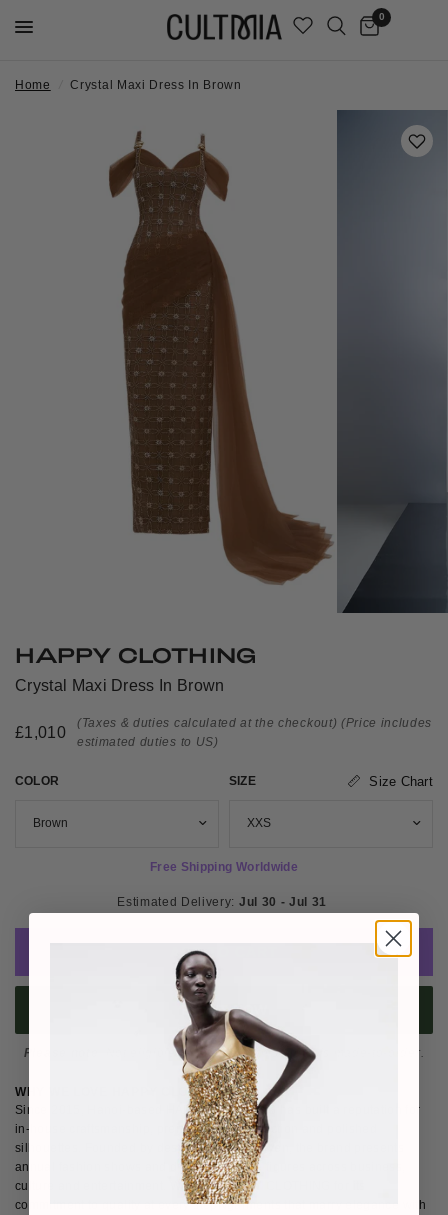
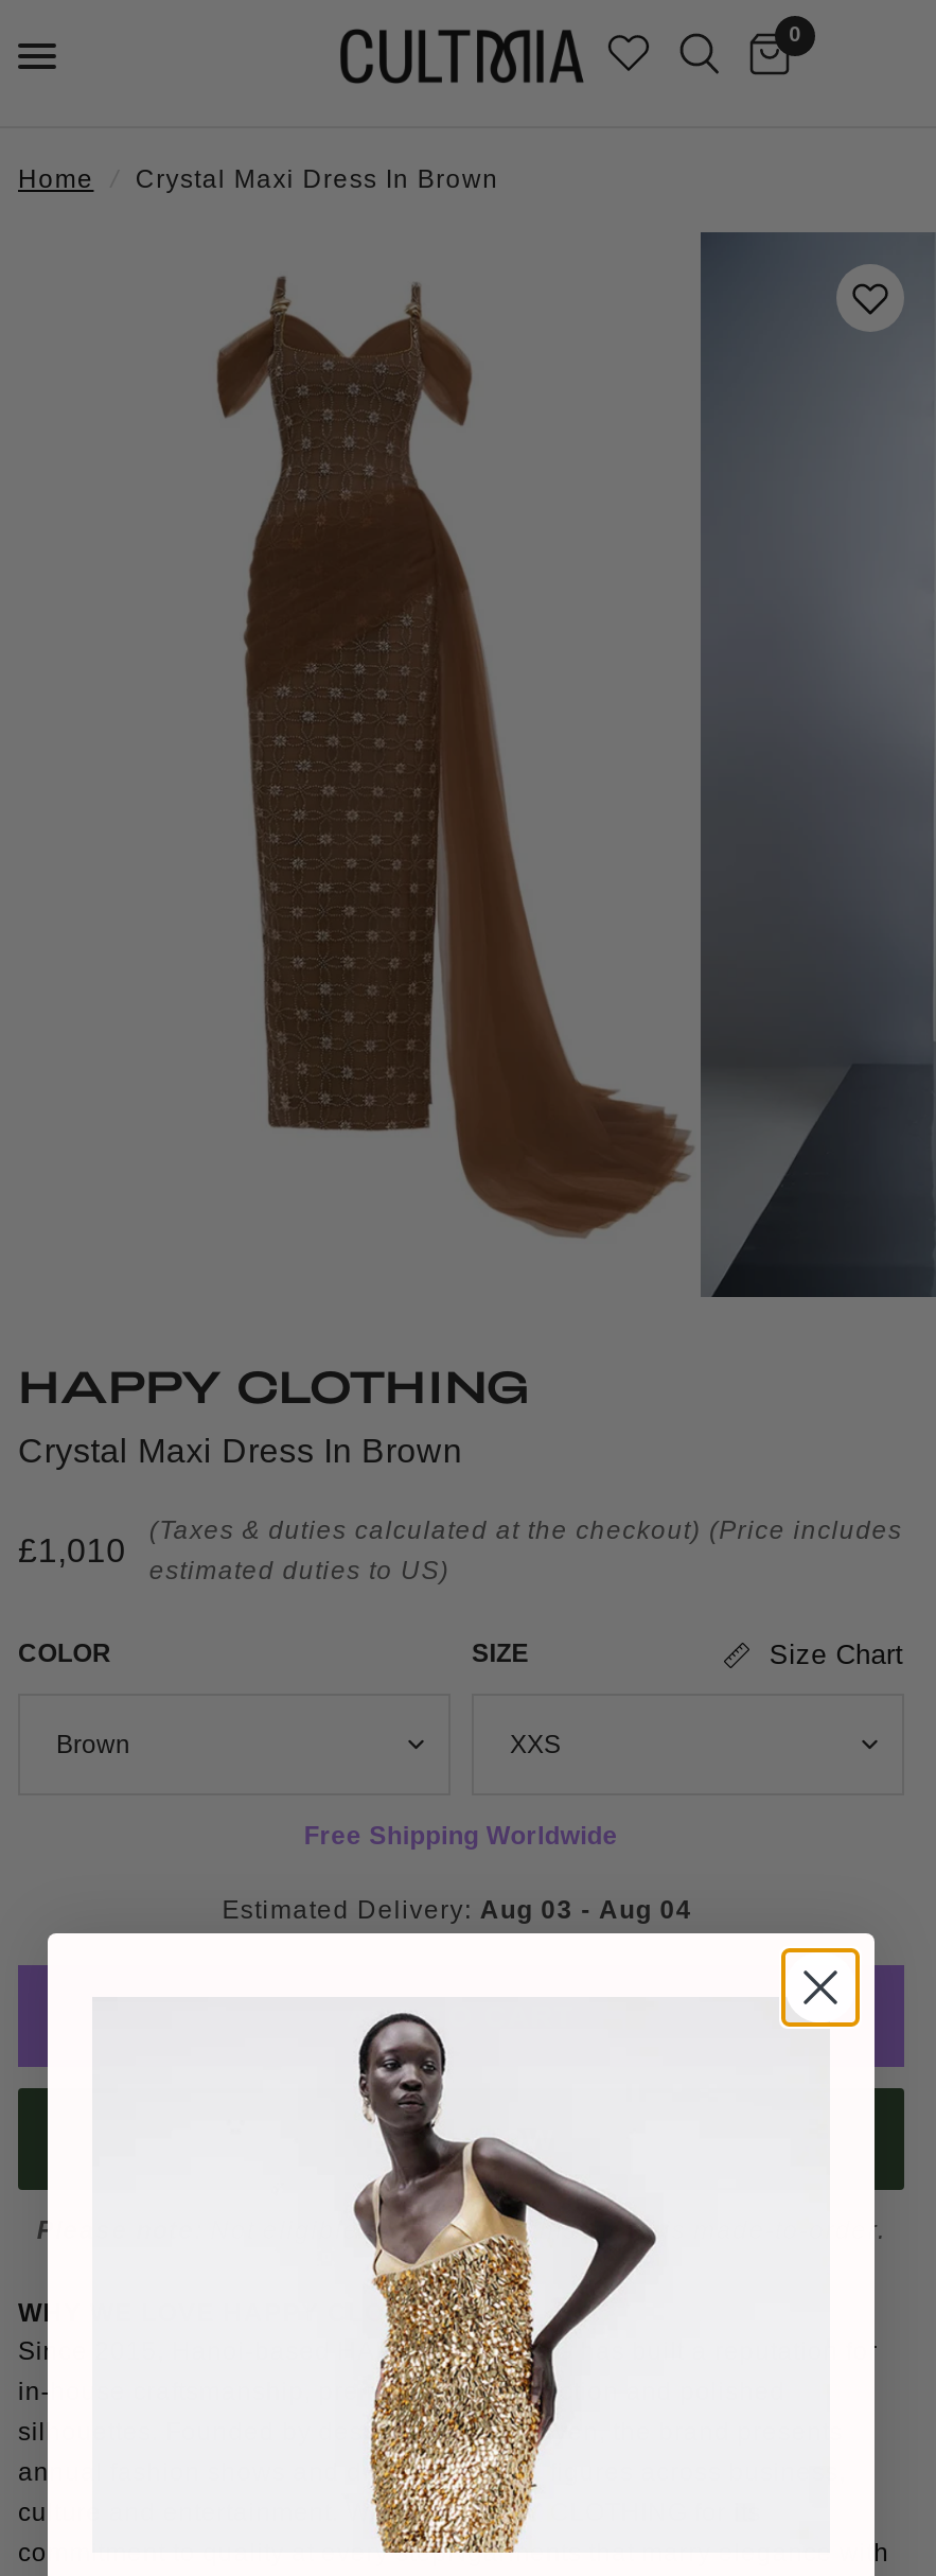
- Estimated Delivery: Jul 30 - Jul 31
+ Estimated Delivery: Aug 03 - Aug 04
